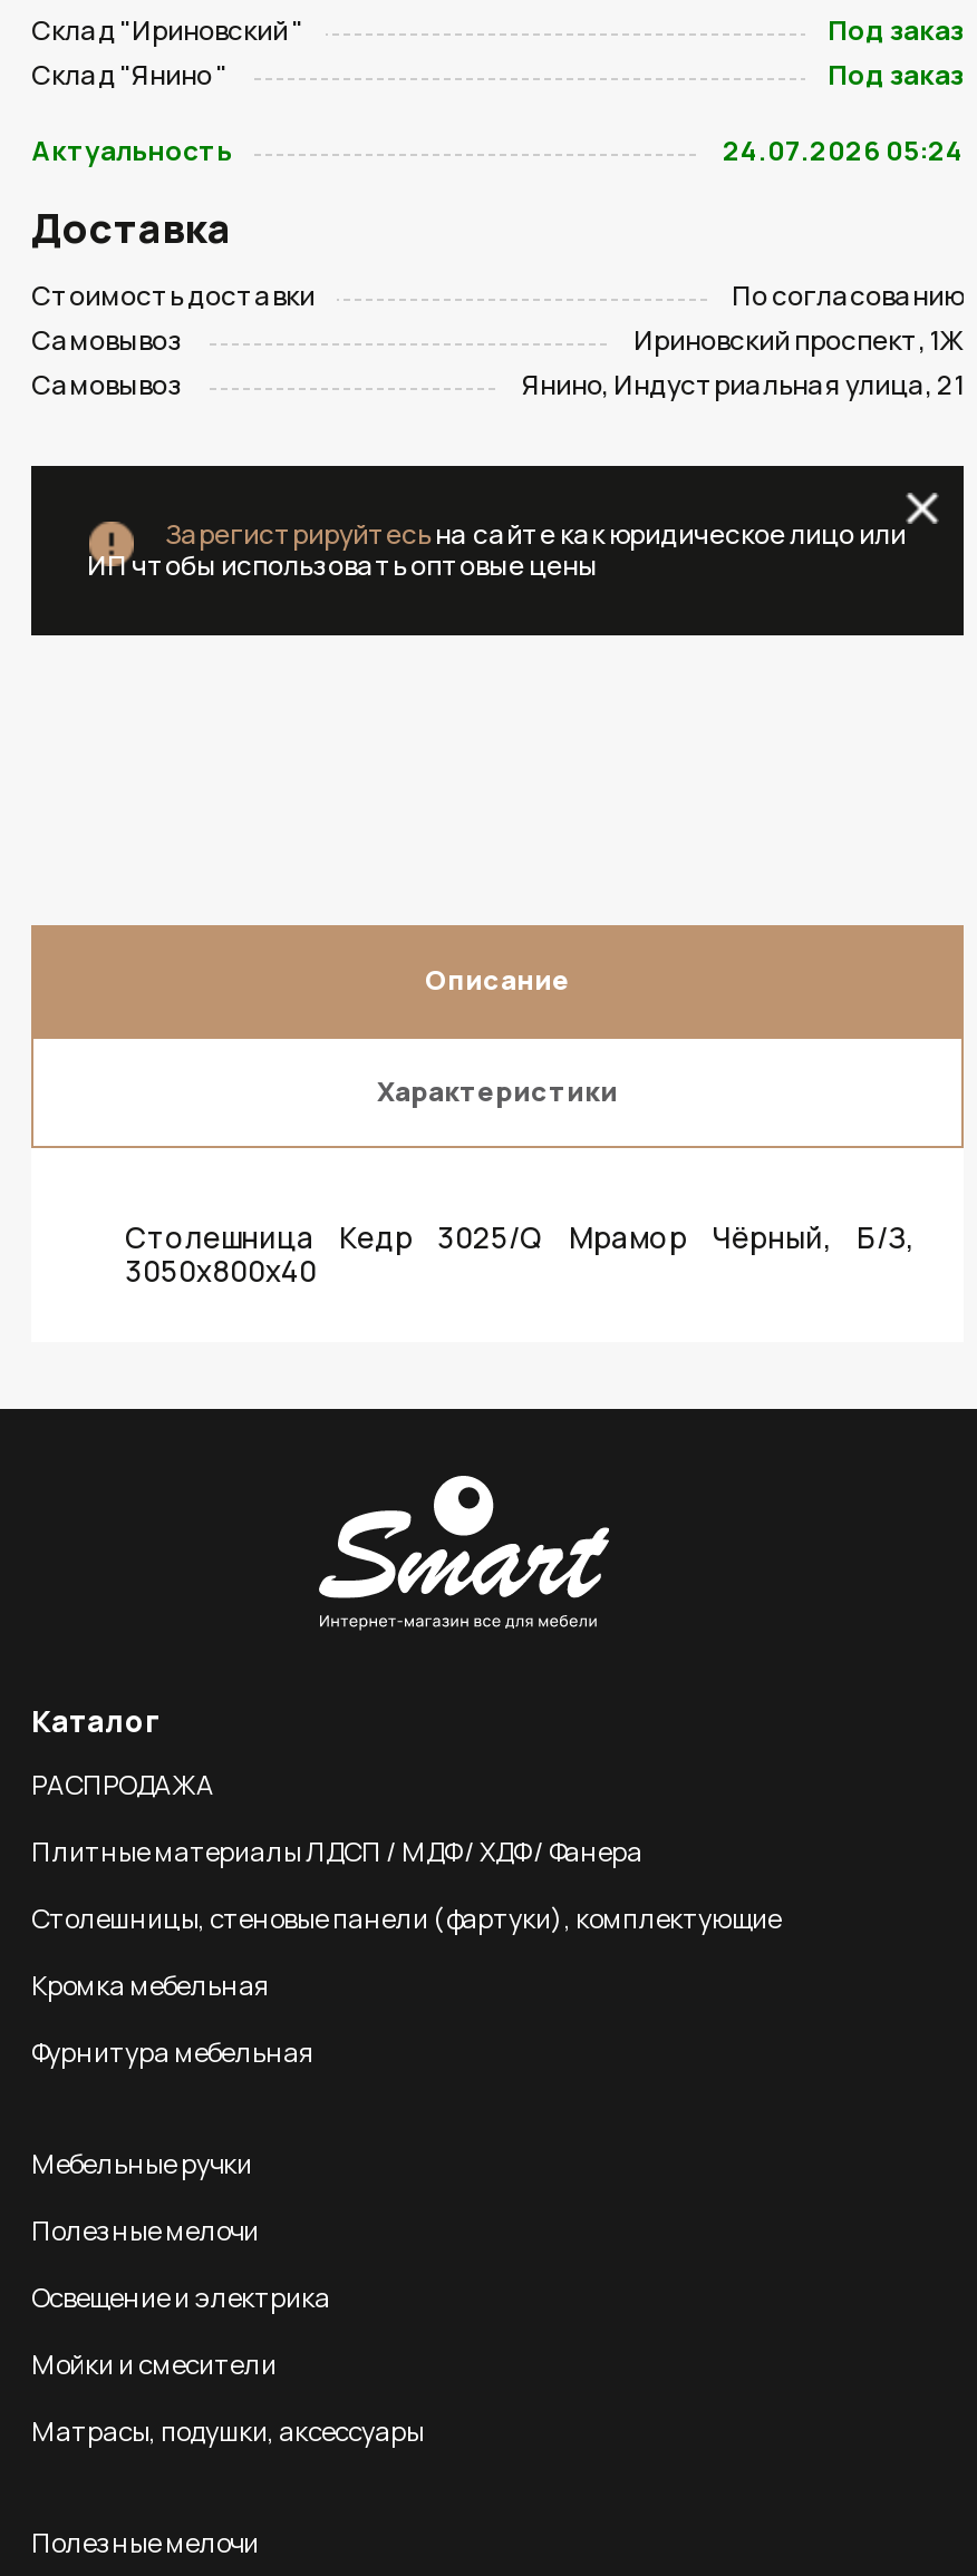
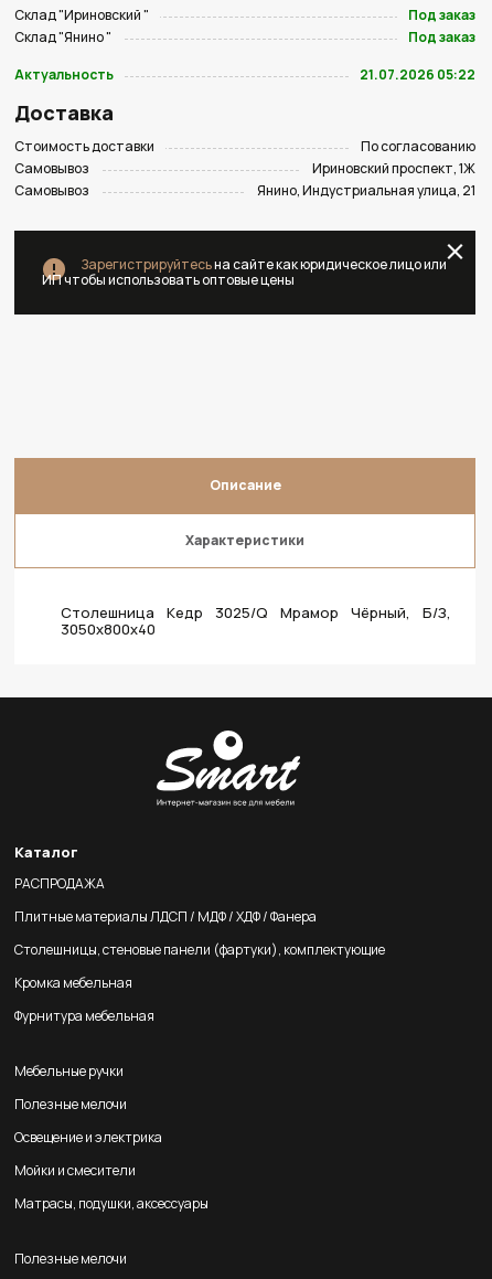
- 24.07.2026 05:24
+ 21.07.2026 05:22
